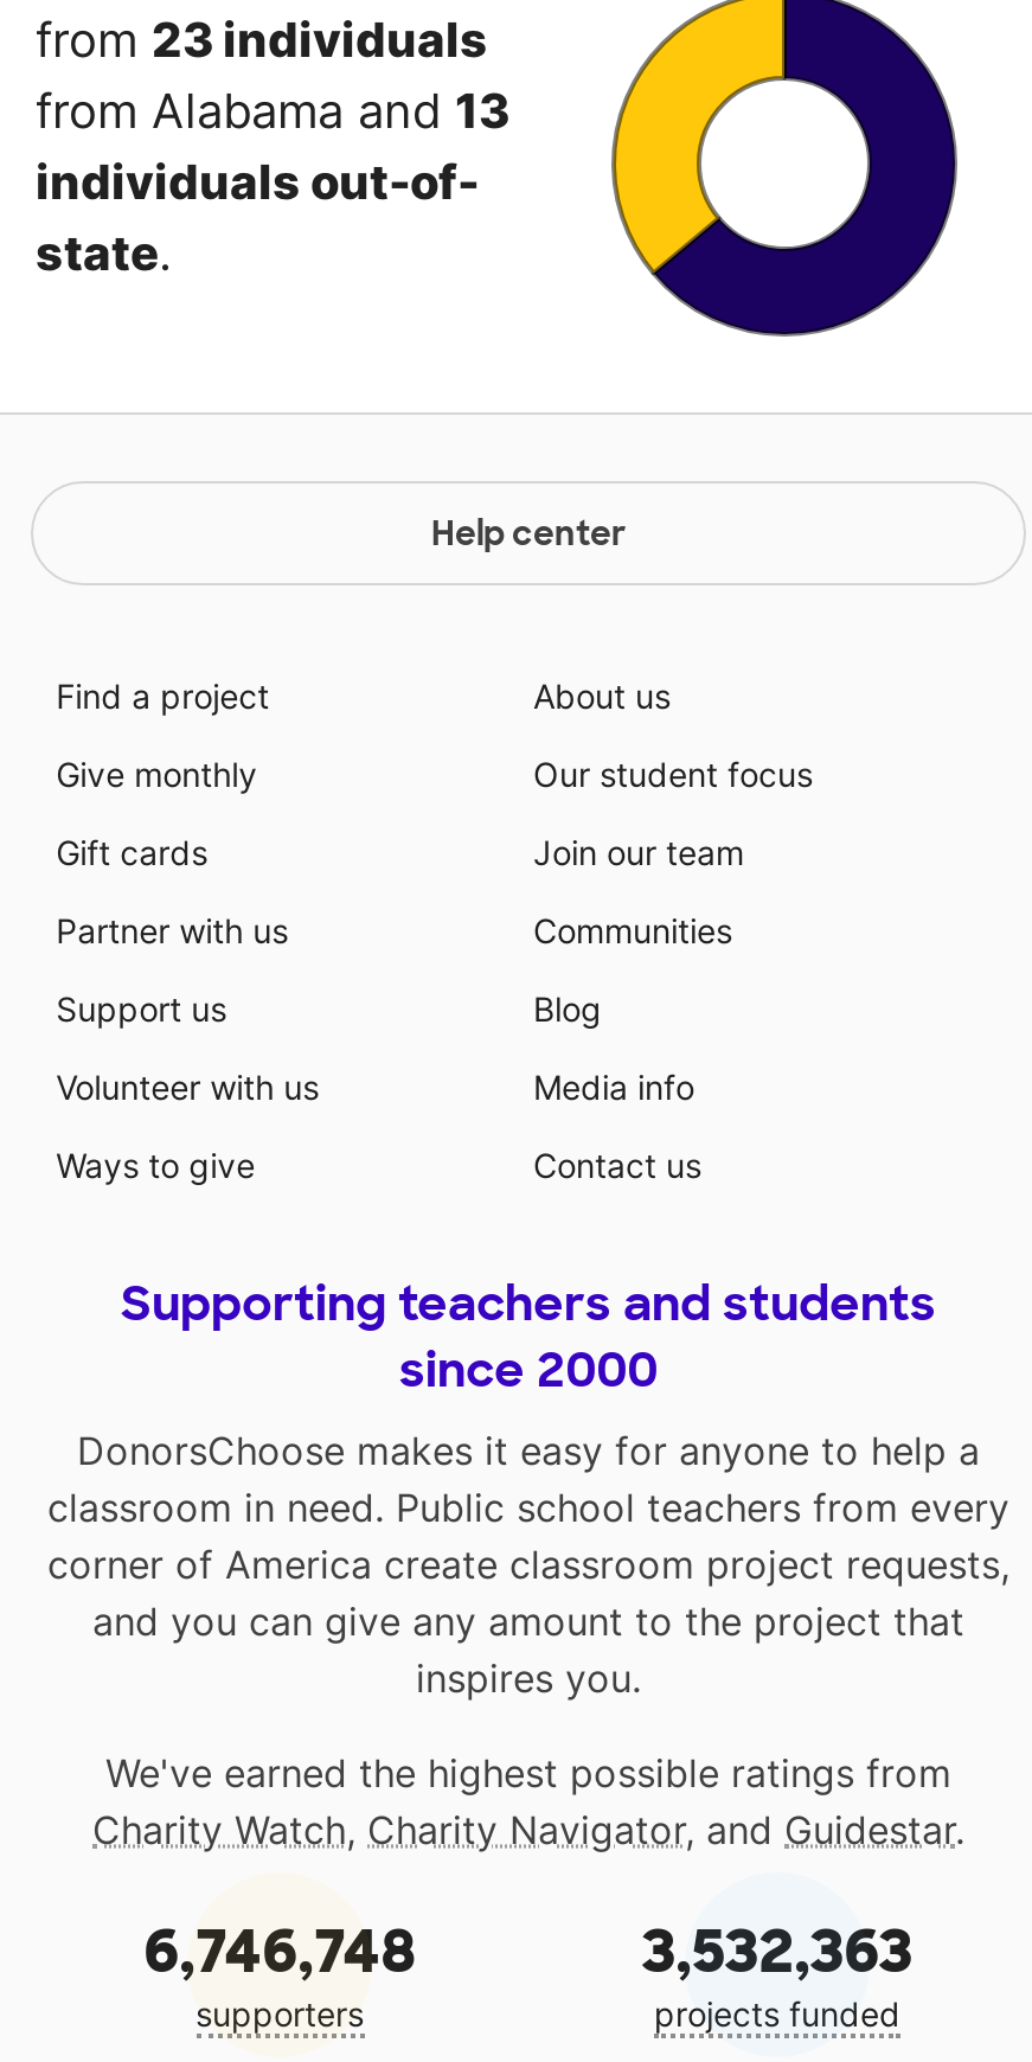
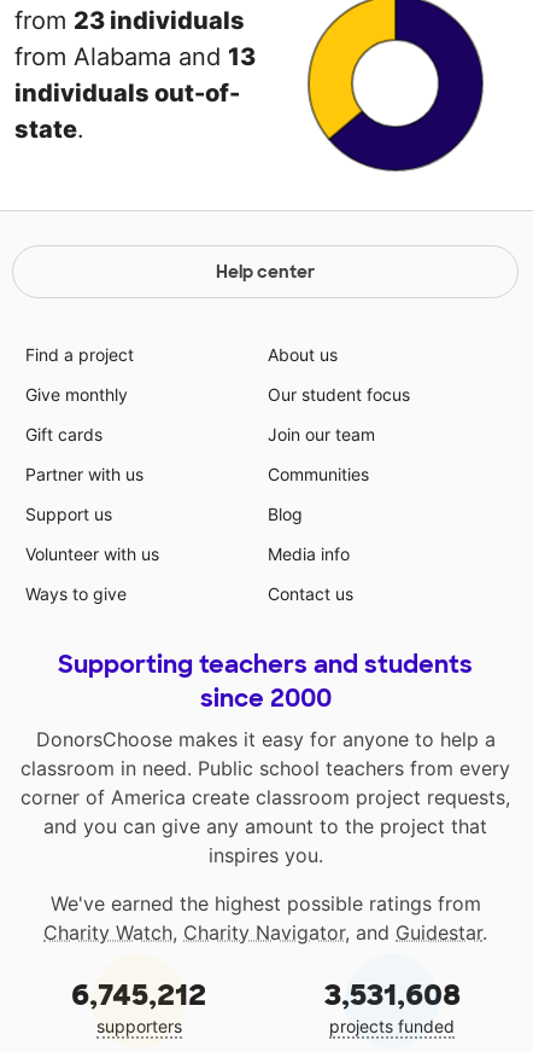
- 6,746,748
+ 6,745,212

- 3,532,363
+ 3,531,608
